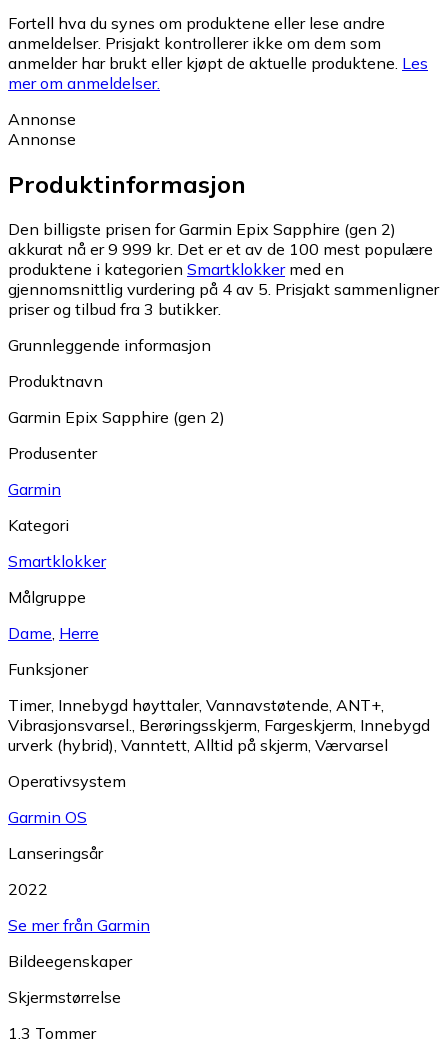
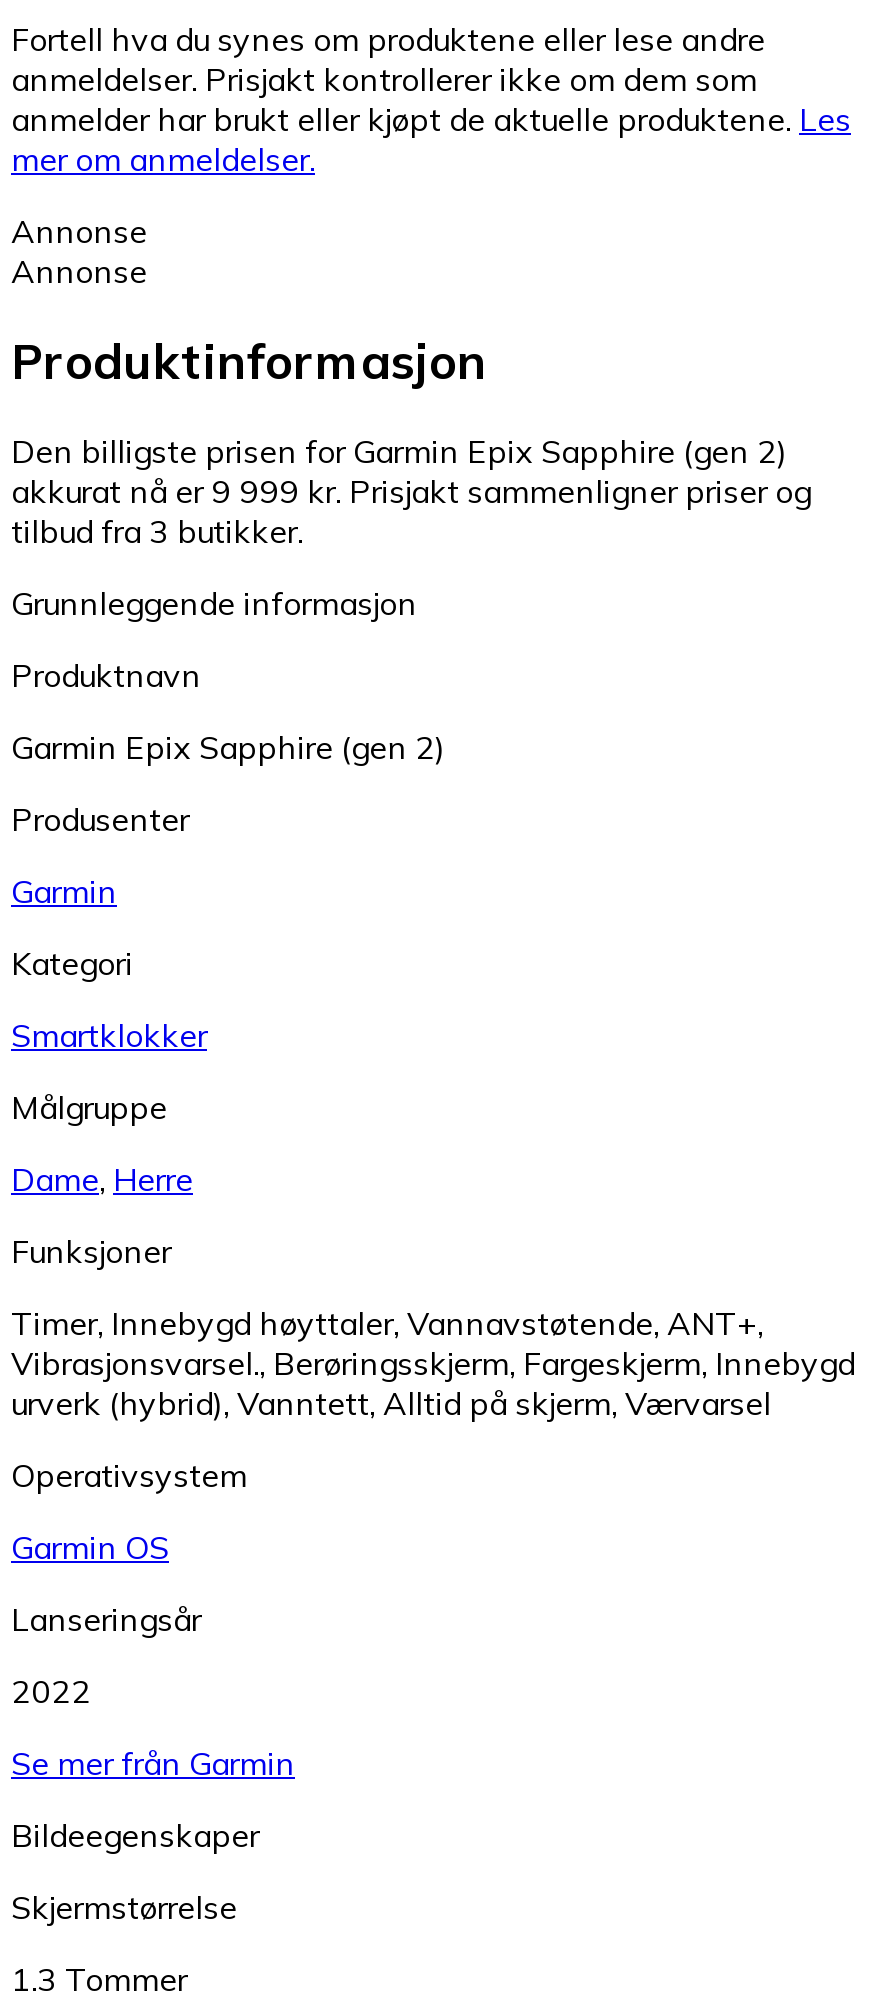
- akkurat nå er 9 999 kr. Det er et av de 100 mest populære
- produktene i kategorien Smartklokker med en
- gjennomsnittlig vurdering på 4 av 5. Prisjakt sammenligner
- priser og tilbud fra 3 butikker.
+ akkurat nå er 9 999 kr. Prisjakt sammenligner priser og
+ tilbud fra 3 butikker.
